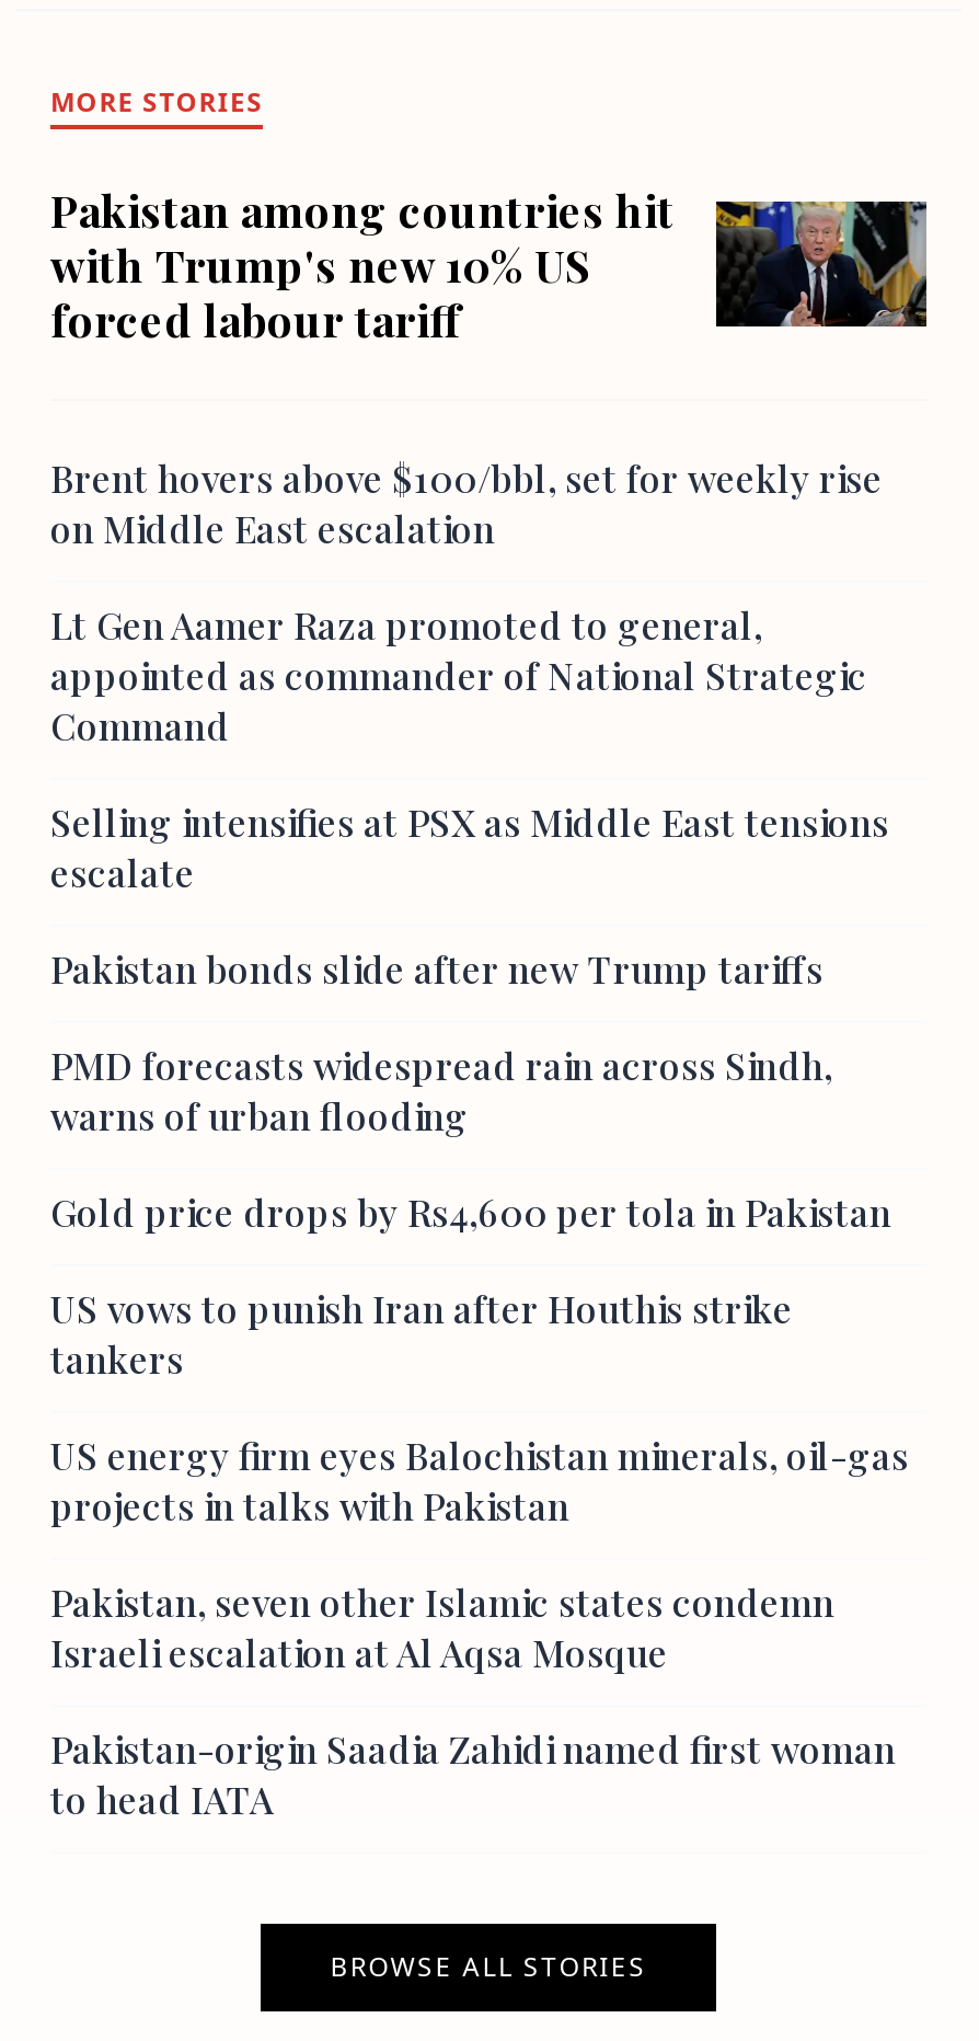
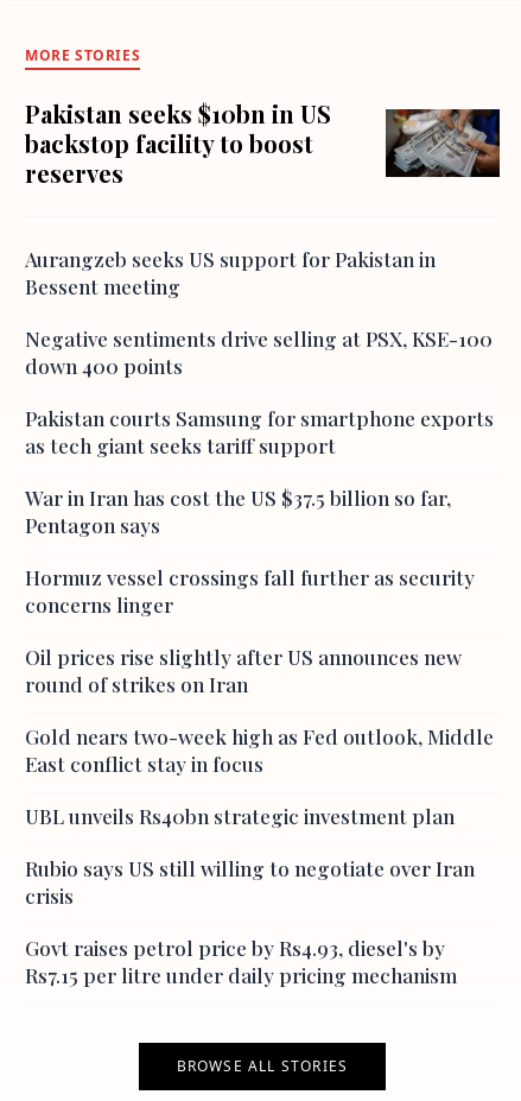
- Pakistan among countries hit
- with Trump's new 10% US
- forced labour tariff
+ Pakistan seeks $10bn in US
+ backstop facility to boost
+ reserves

- [image]
+ [image]

- Brent hovers above $100/bbl, set for weekly rise
- on Middle East escalation
+ Aurangzeb seeks US support for Pakistan in
+ Bessent meeting

- Lt Gen Aamer Raza promoted to general,
- appointed as commander of National Strategic
- Command
+ Negative sentiments drive selling at PSX, KSE-100
+ down 400 points

- Selling intensifies at PSX as Middle East tensions
- escalate
+ Pakistan courts Samsung for smartphone exports
+ as tech giant seeks tariff support

- Pakistan bonds slide after new Trump tariffs
+ War in Iran has cost the US $37.5 billion so far,
+ Pentagon says

- PMD forecasts widespread rain across Sindh,
- warns of urban flooding
+ Hormuz vessel crossings fall further as security
+ concerns linger

- Gold price drops by Rs4,600 per tola in Pakistan
+ Oil prices rise slightly after US announces new
+ round of strikes on Iran

- US vows to punish Iran after Houthis strike
- tankers
+ Gold nears two-week high as Fed outlook, Middle
+ East conflict stay in focus

- US energy firm eyes Balochistan minerals, oil-gas
- projects in talks with Pakistan
+ UBL unveils Rs40bn strategic investment plan

- Pakistan, seven other Islamic states condemn
- Israeli escalation at Al Aqsa Mosque
+ Rubio says US still willing to negotiate over Iran
+ crisis

- Pakistan-origin Saadia Zahidi named first woman
- to head IATA
+ Govt raises petrol price by Rs4.93, diesel's by
+ Rs7.15 per litre under daily pricing mechanism
